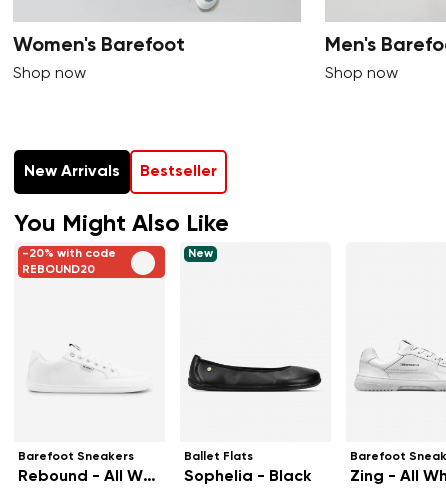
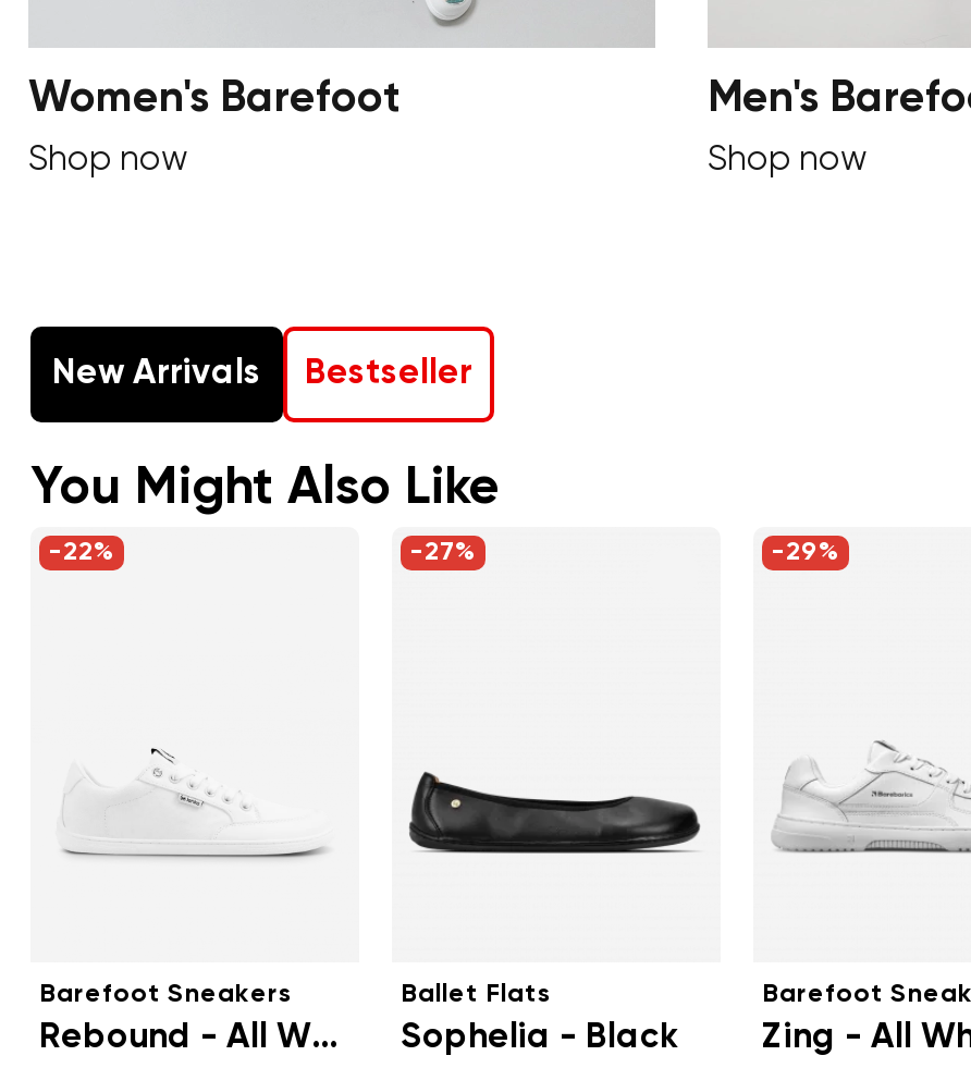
+ -29%

- -20% with code
- REBOUND20
+ -22%

- [image]

- New
+ -27%
